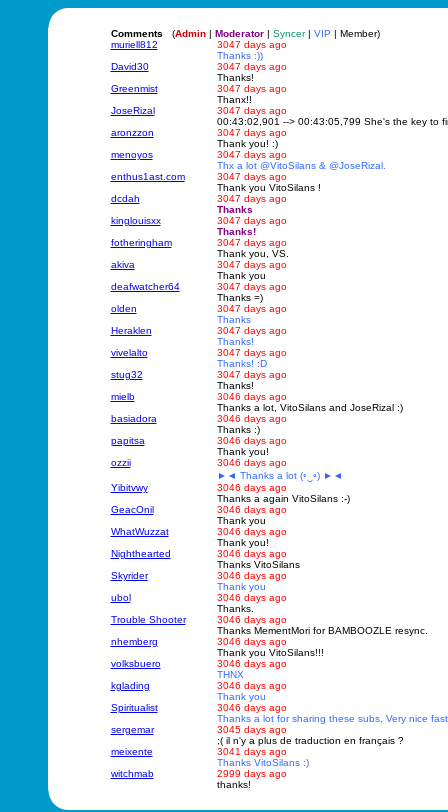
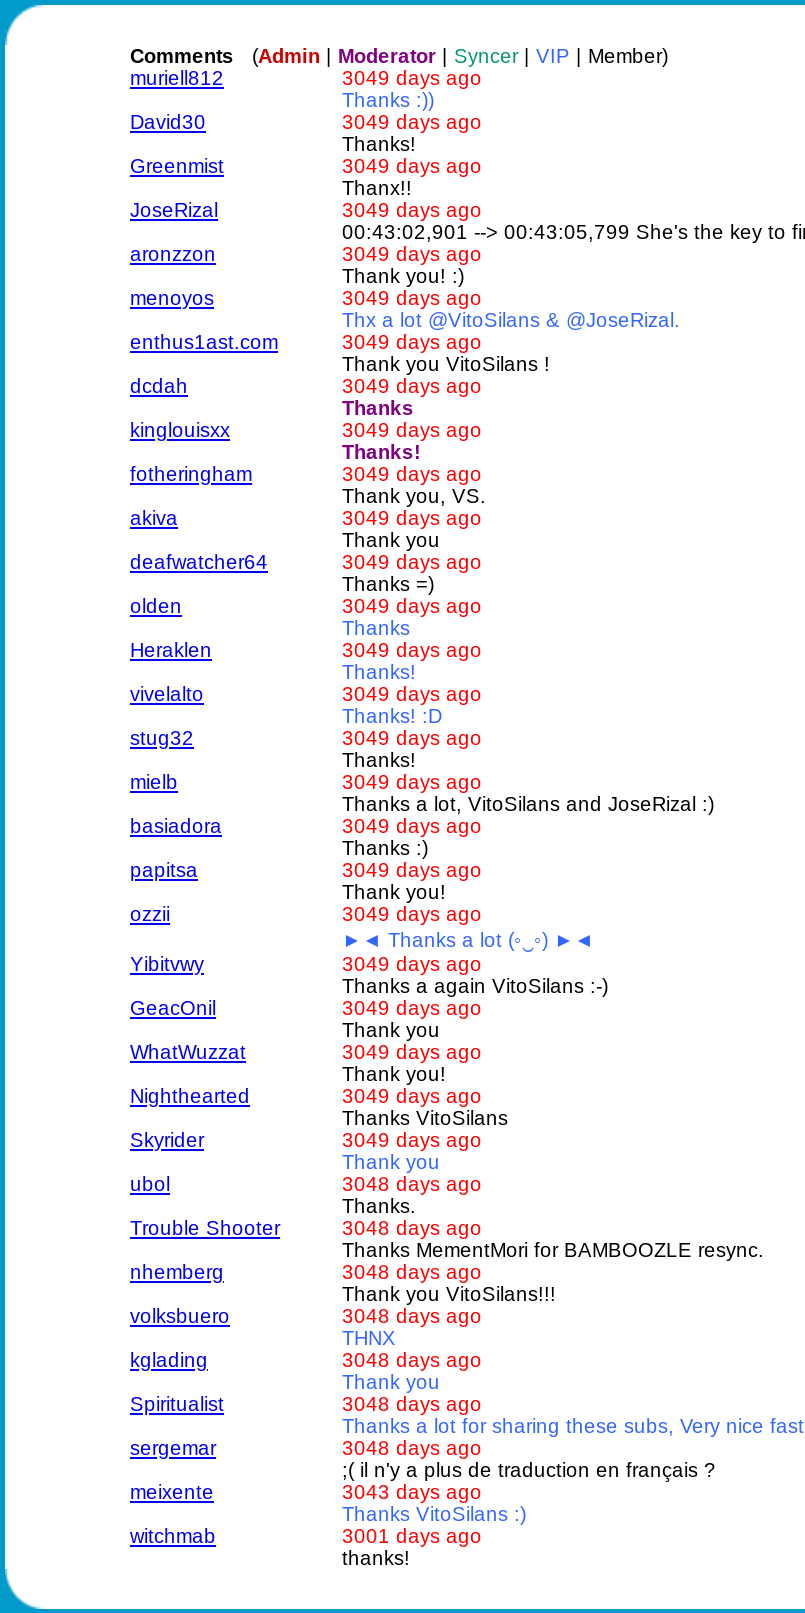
- 3047 days ago
+ 3049 days ago

- 3047 days ago
+ 3049 days ago

- 3047 days ago
+ 3049 days ago

- 3047 days ago
+ 3049 days ago

- 3047 days ago
+ 3049 days ago

- 3047 days ago
+ 3049 days ago

- 3047 days ago
+ 3049 days ago

- 3047 days ago
+ 3049 days ago

- 3047 days ago
+ 3049 days ago

- 3047 days ago
+ 3049 days ago

- 3047 days ago
+ 3049 days ago

- 3047 days ago
+ 3049 days ago

- 3047 days ago
+ 3049 days ago

- 3047 days ago
+ 3049 days ago

- 3047 days ago
+ 3049 days ago

- 3047 days ago
+ 3049 days ago

- 3046 days ago
+ 3049 days ago

- 3046 days ago
+ 3049 days ago

- 3046 days ago
+ 3049 days ago

- 3046 days ago
+ 3049 days ago

- 3046 days ago
+ 3049 days ago

- 3046 days ago
+ 3049 days ago

- 3046 days ago
+ 3049 days ago

- 3046 days ago
+ 3049 days ago

- 3046 days ago
+ 3049 days ago

- 3046 days ago
+ 3048 days ago

- 3046 days ago
+ 3048 days ago

- 3046 days ago
+ 3048 days ago

- 3046 days ago
+ 3048 days ago

- 3046 days ago
+ 3048 days ago

- 3046 days ago
+ 3048 days ago

- 3045 days ago
+ 3048 days ago

- 3041 days ago
+ 3043 days ago

- 2999 days ago
+ 3001 days ago
